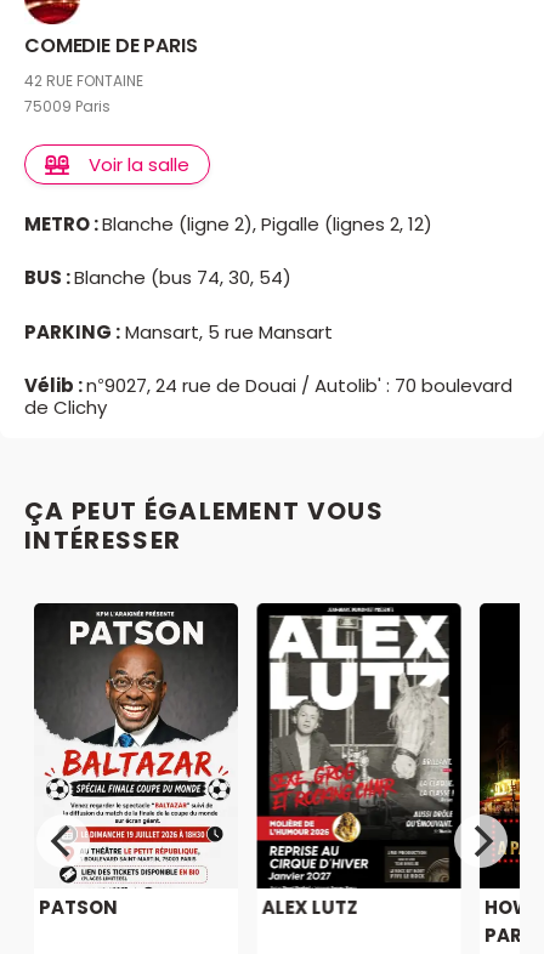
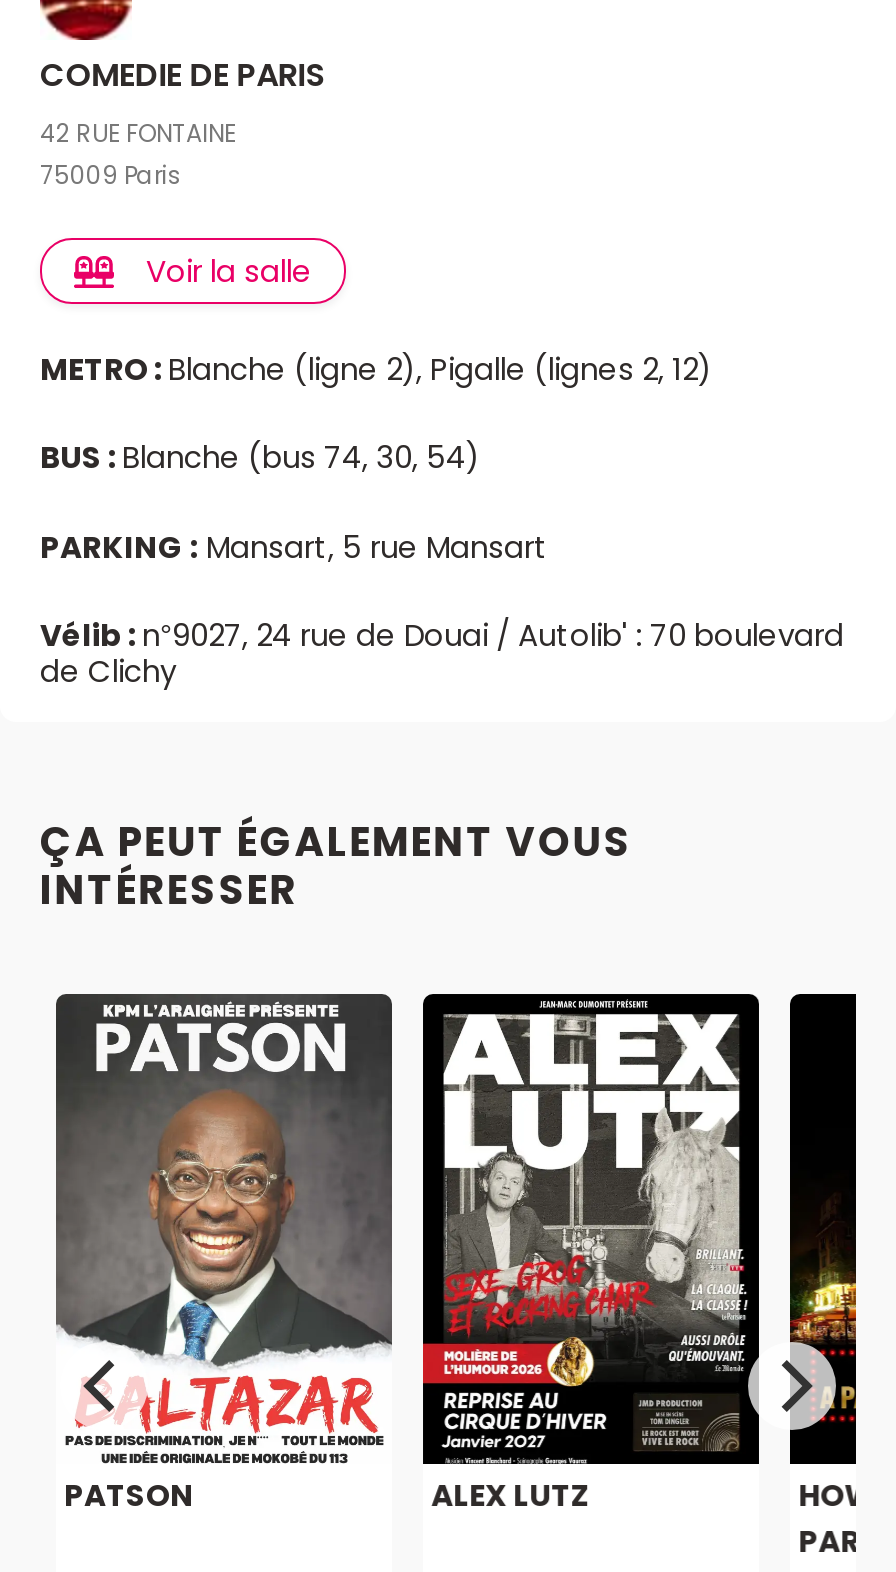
- [image]
+ [image]
